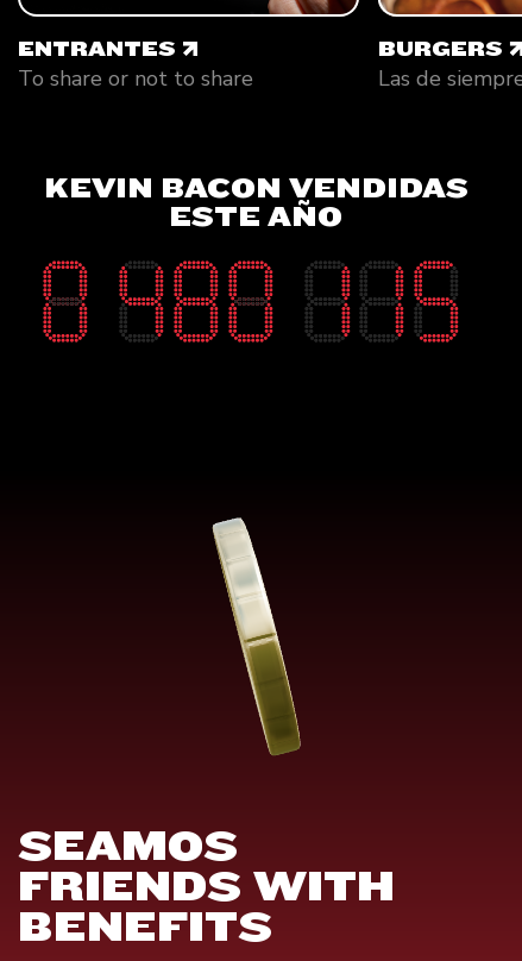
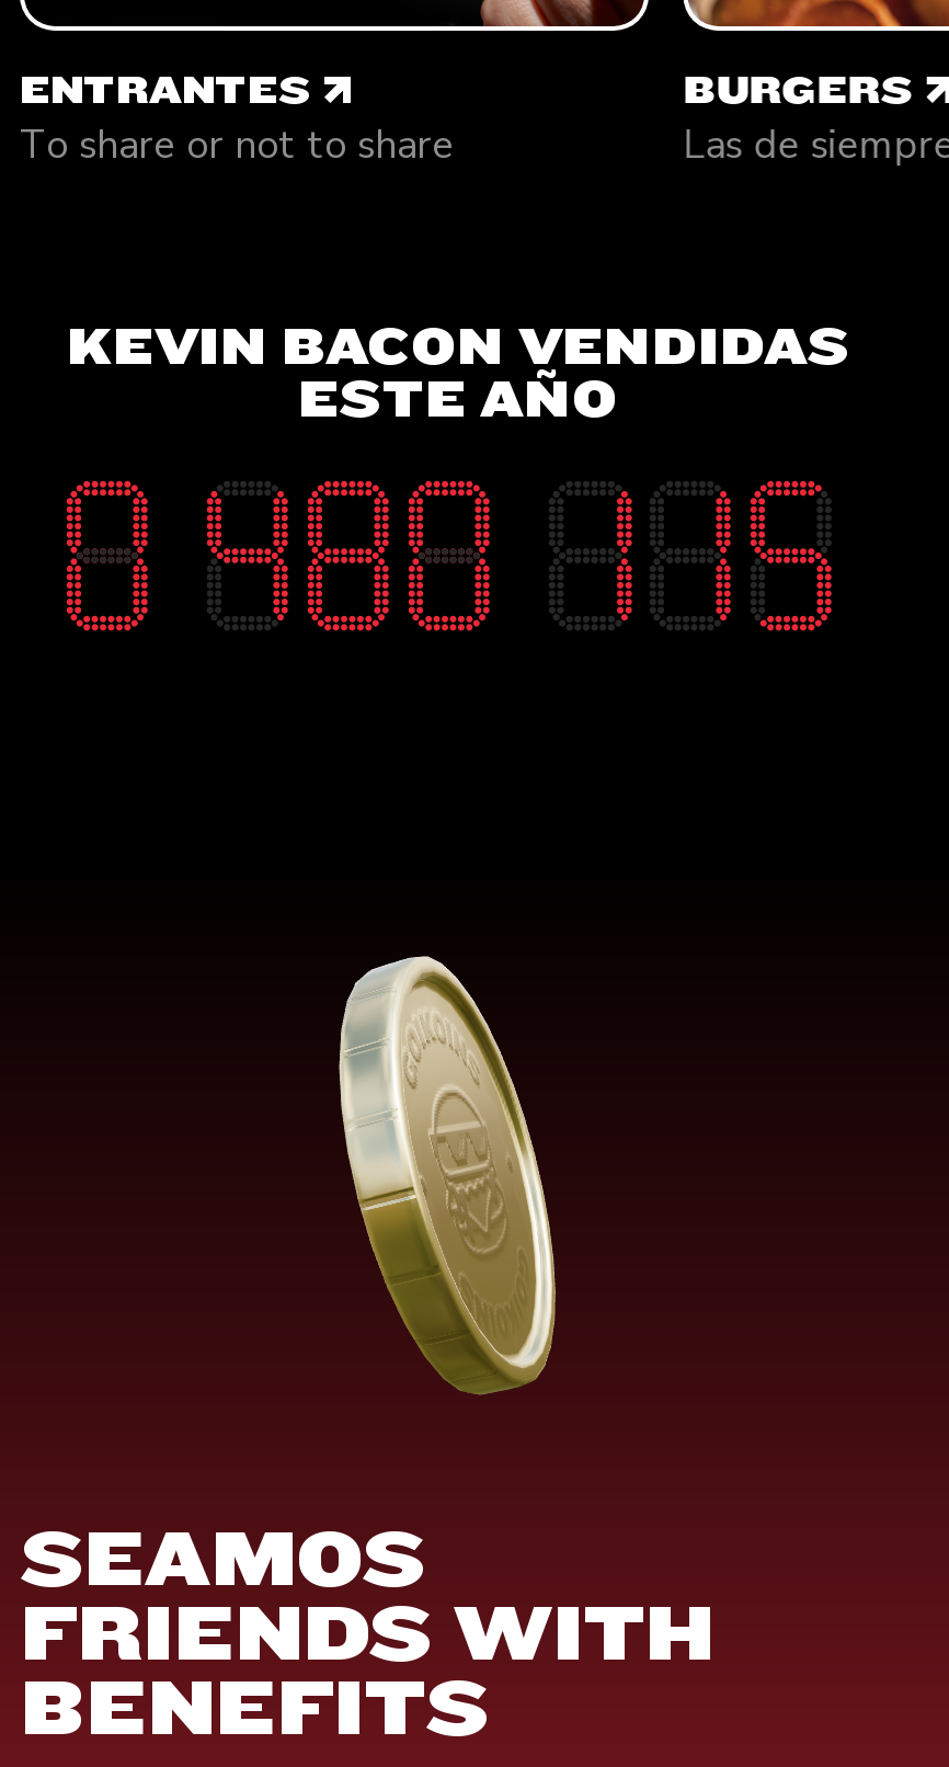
- [image]
+ [image]
